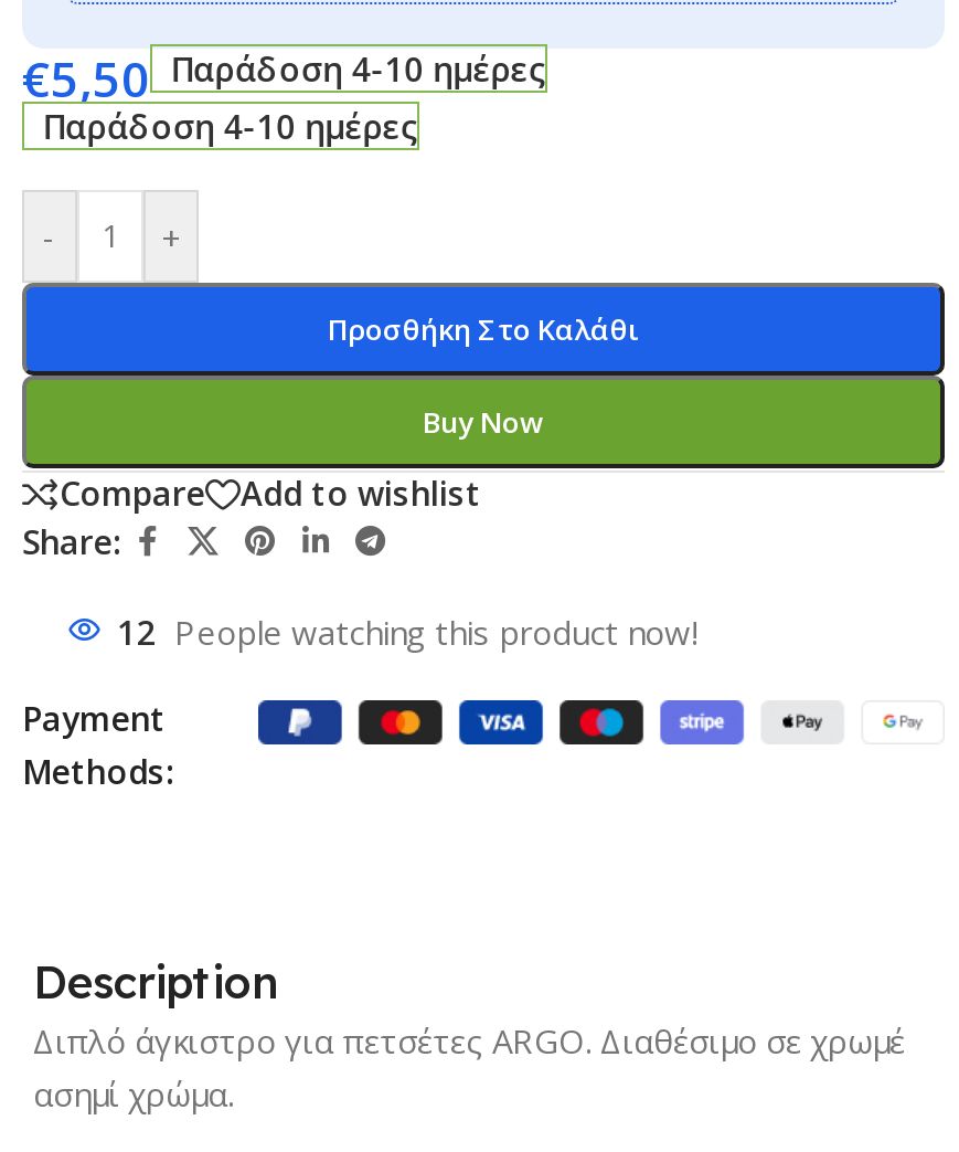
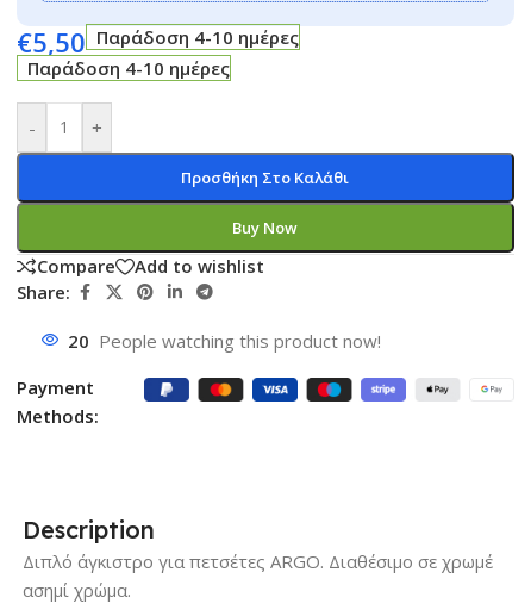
- 12 People watching this product now!
+ 20 People watching this product now!
